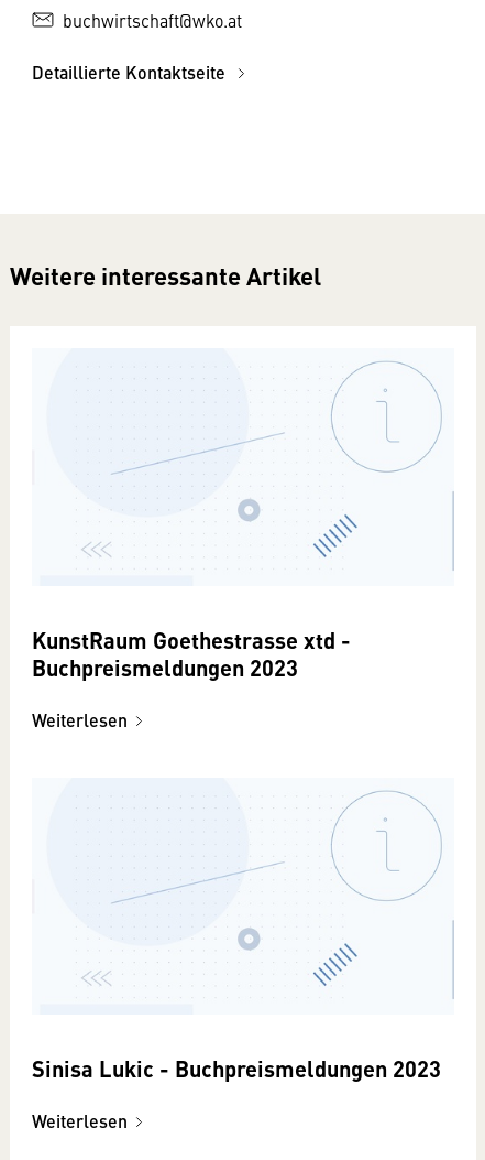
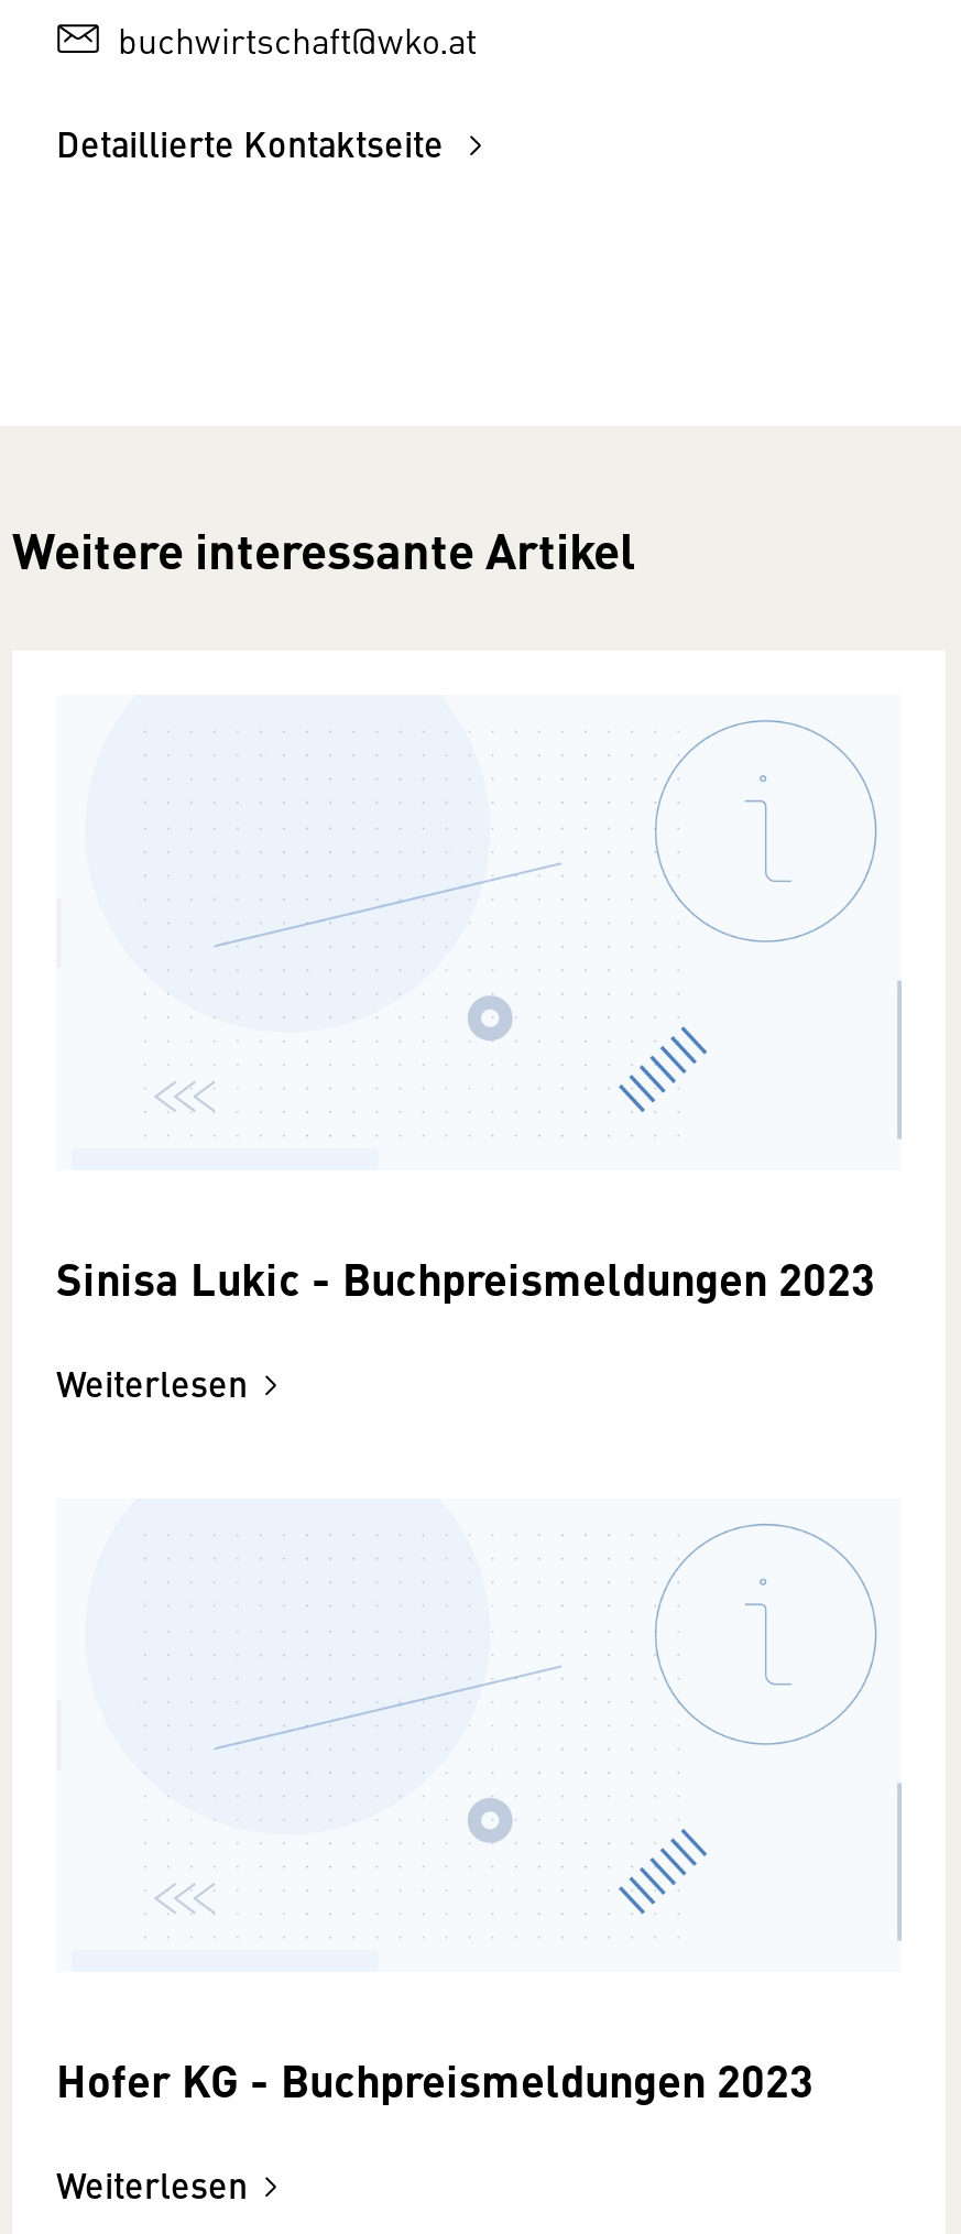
- KunstRaum Goethestrasse xtd -
- Buchpreismeldungen 2023

+ Hofer KG - Buchpreismeldungen 2023

moved up: Sinisa Lukic - Buchpreismeldungen 2023
